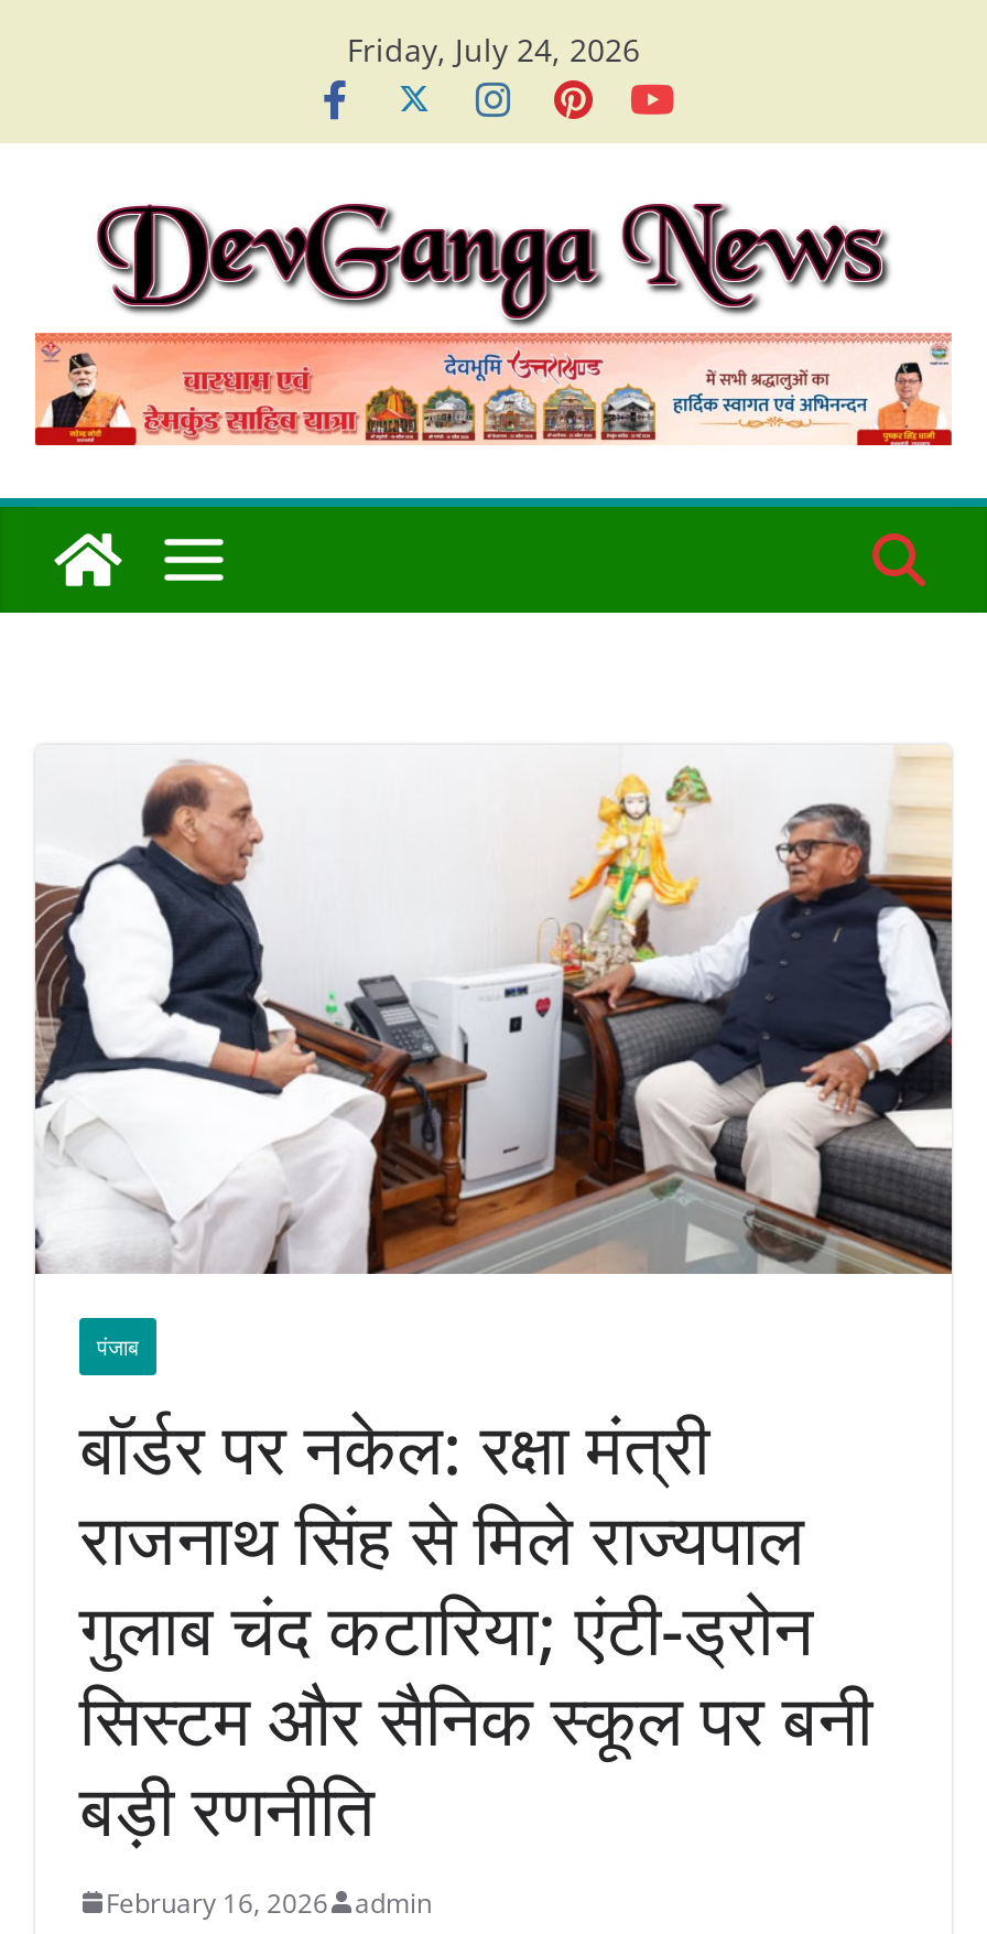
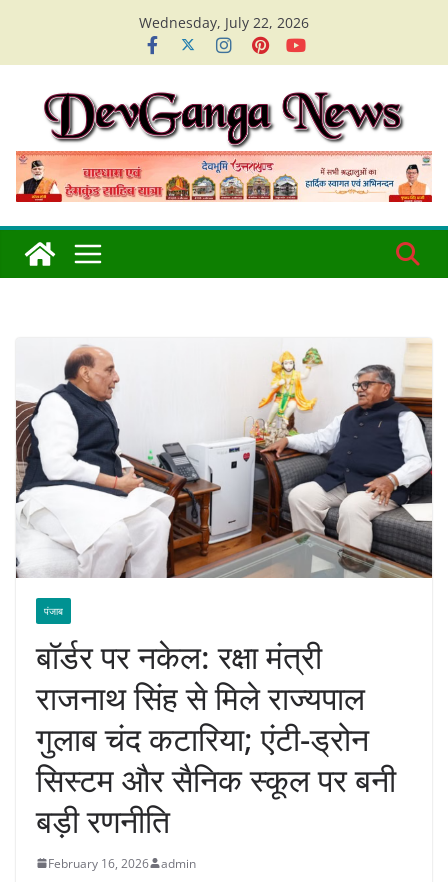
- Friday, July 24, 2026
+ Wednesday, July 22, 2026
